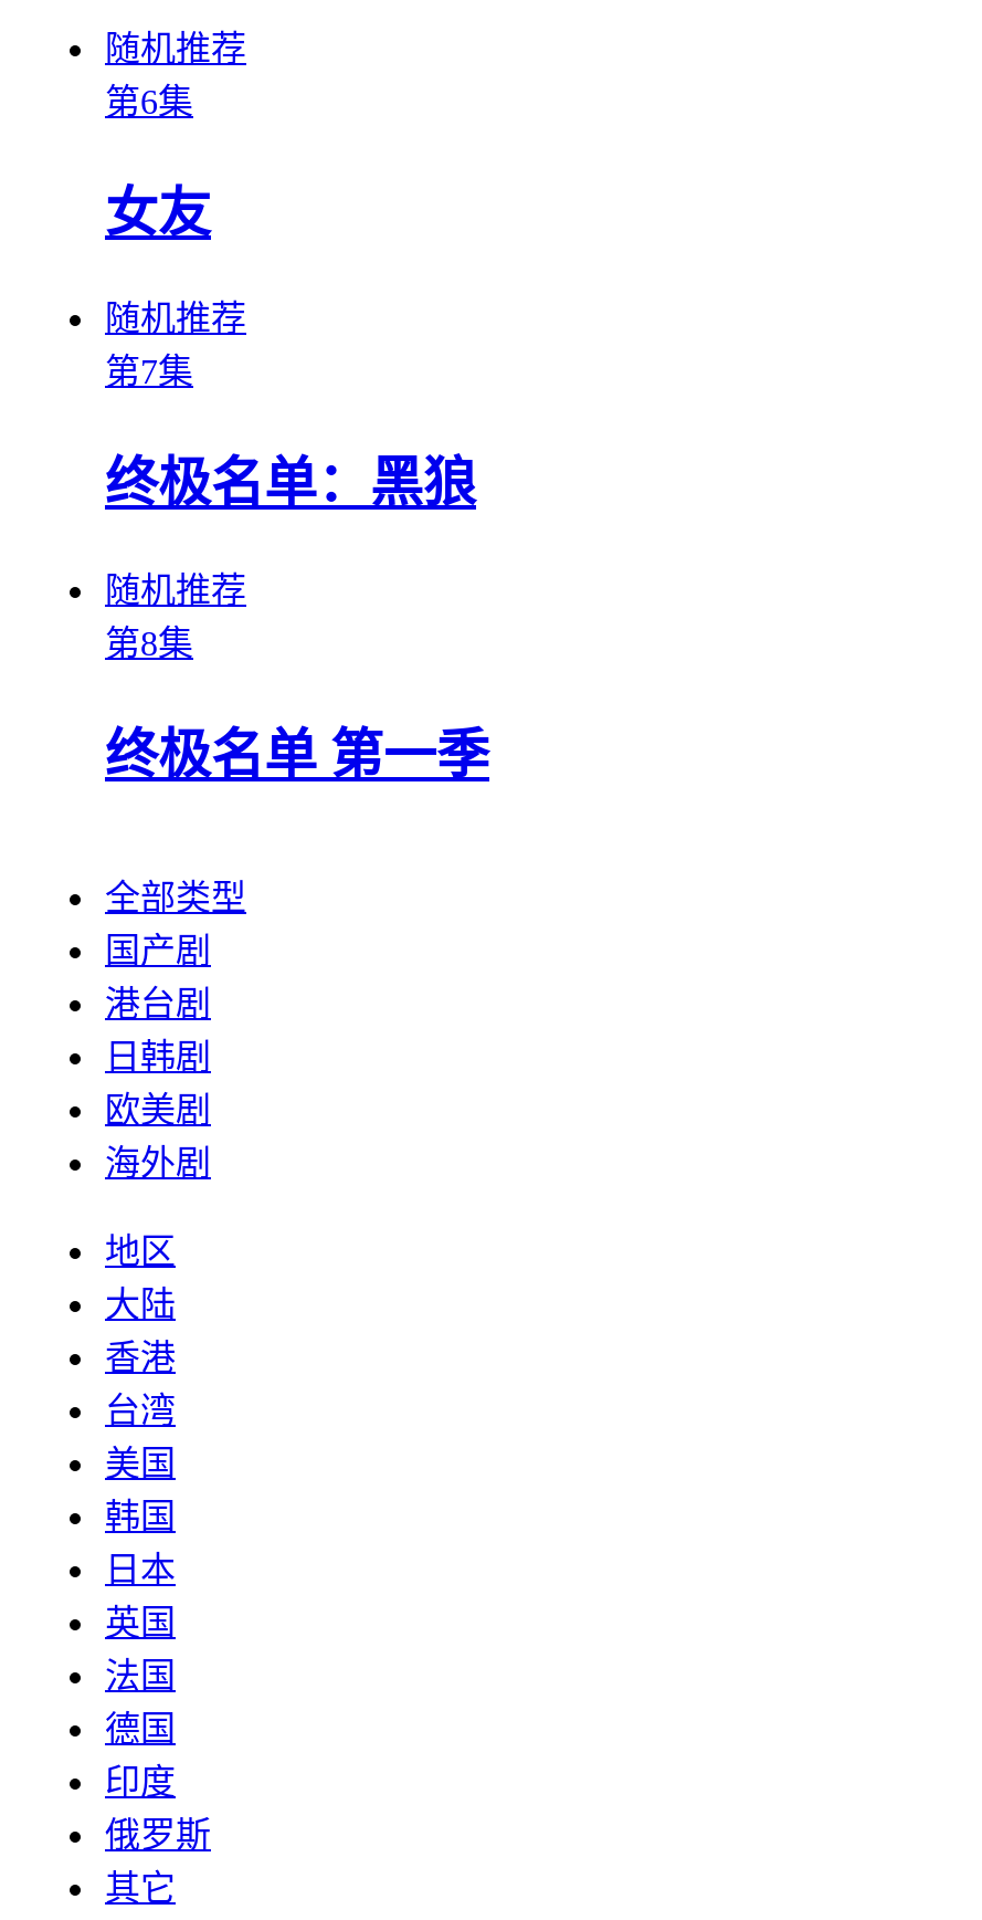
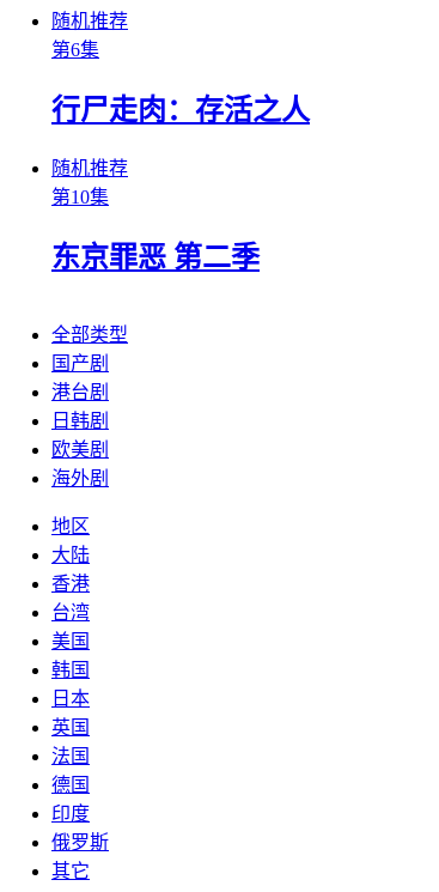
- 女友
+ 行尸走肉：存活之人

- 第7集
- 终极名单：黑狼
- 随机推荐
- 第8集
- 终极名单 第一季
+ 第10集
+ 东京罪恶 第二季
